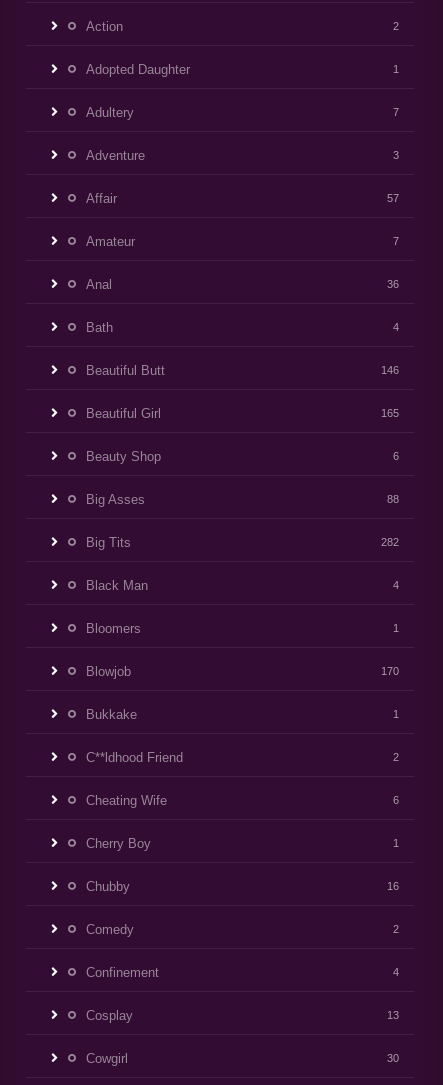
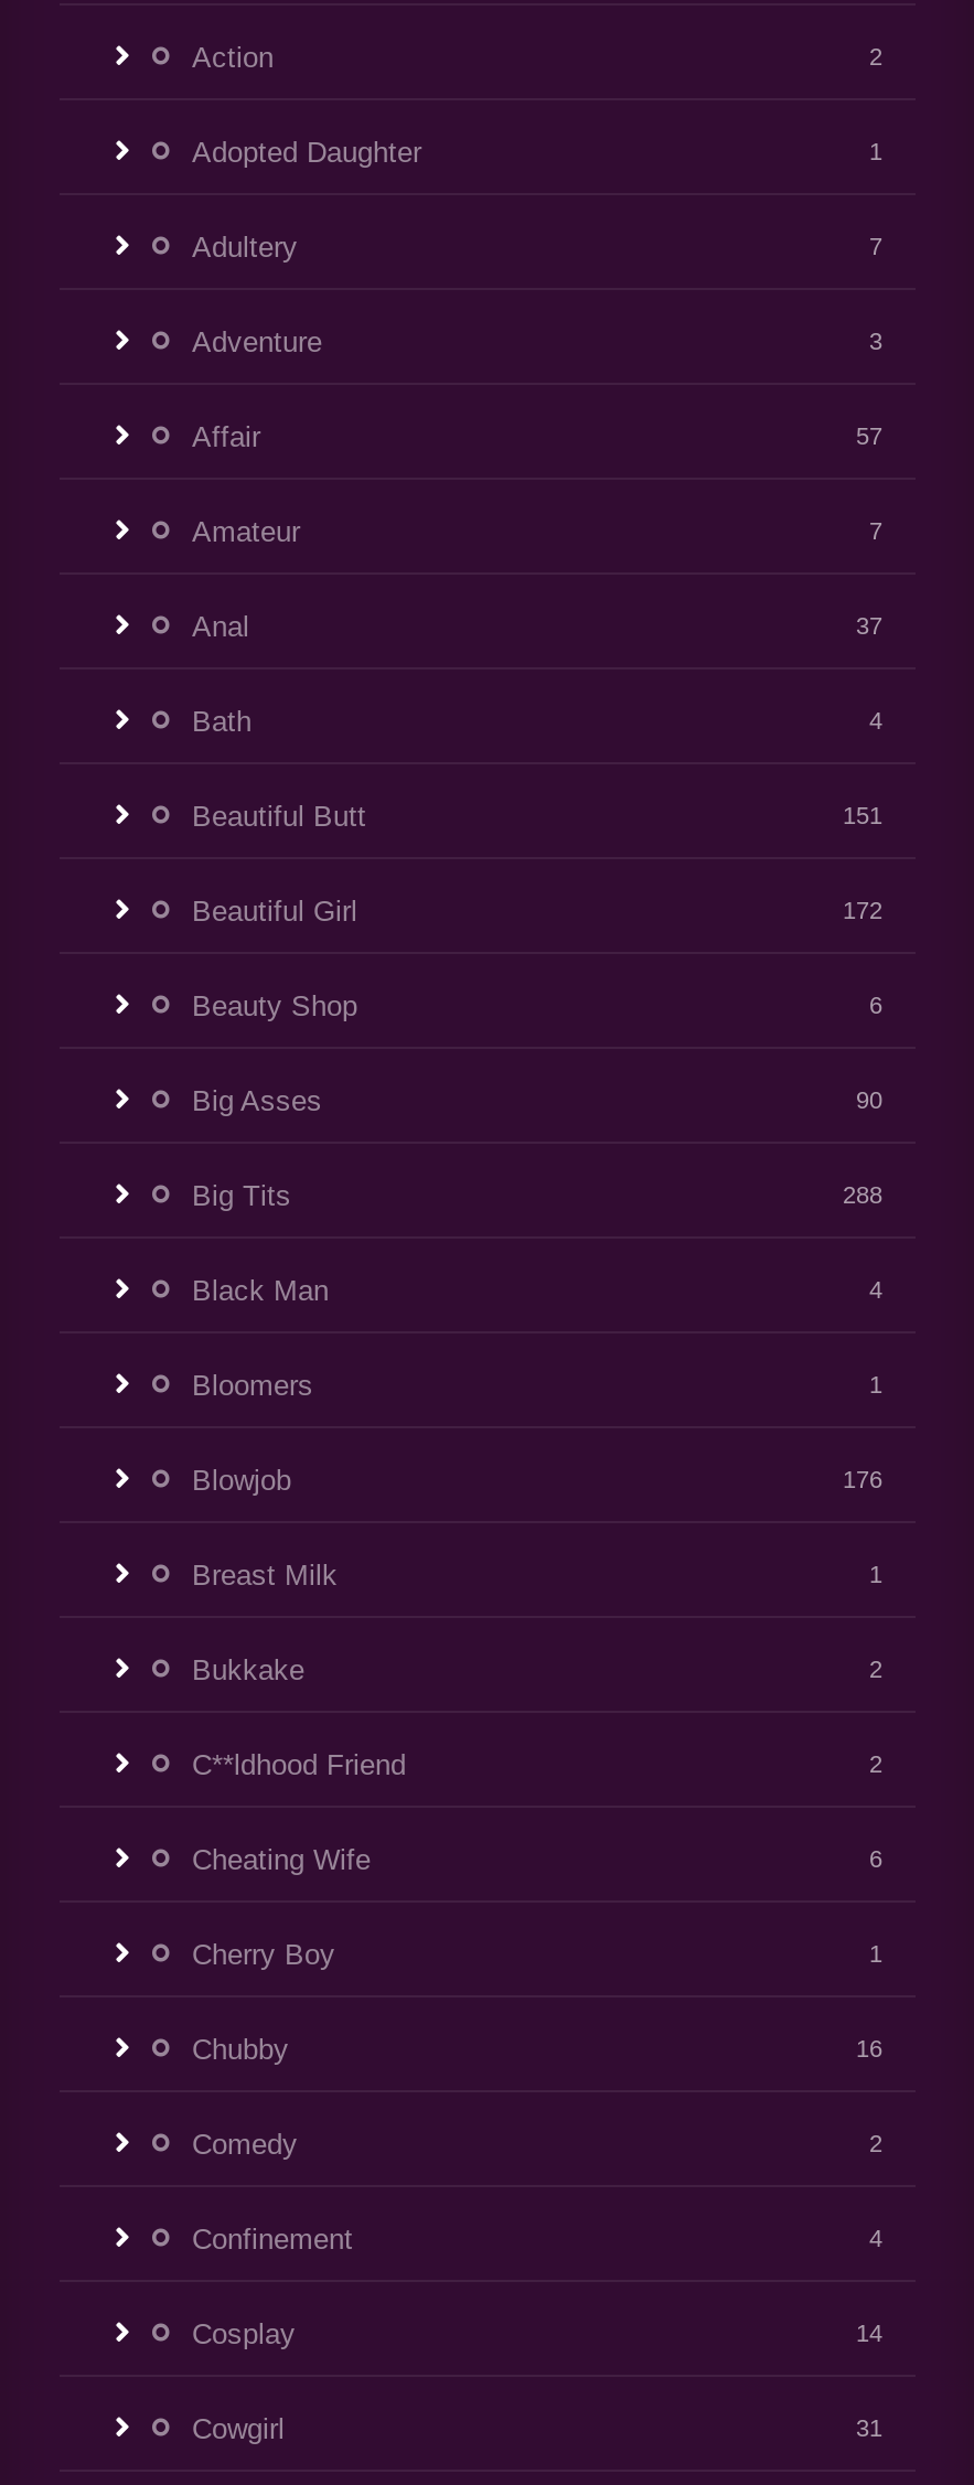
- 36
+ 37

- 146
+ 151

- 165
+ 172

- 88
+ 90

- 282
+ 288

- 170
+ 176
+ Breast Milk
+ 1

- 1
+ 2

- 13
+ 14

- 30
+ 31
